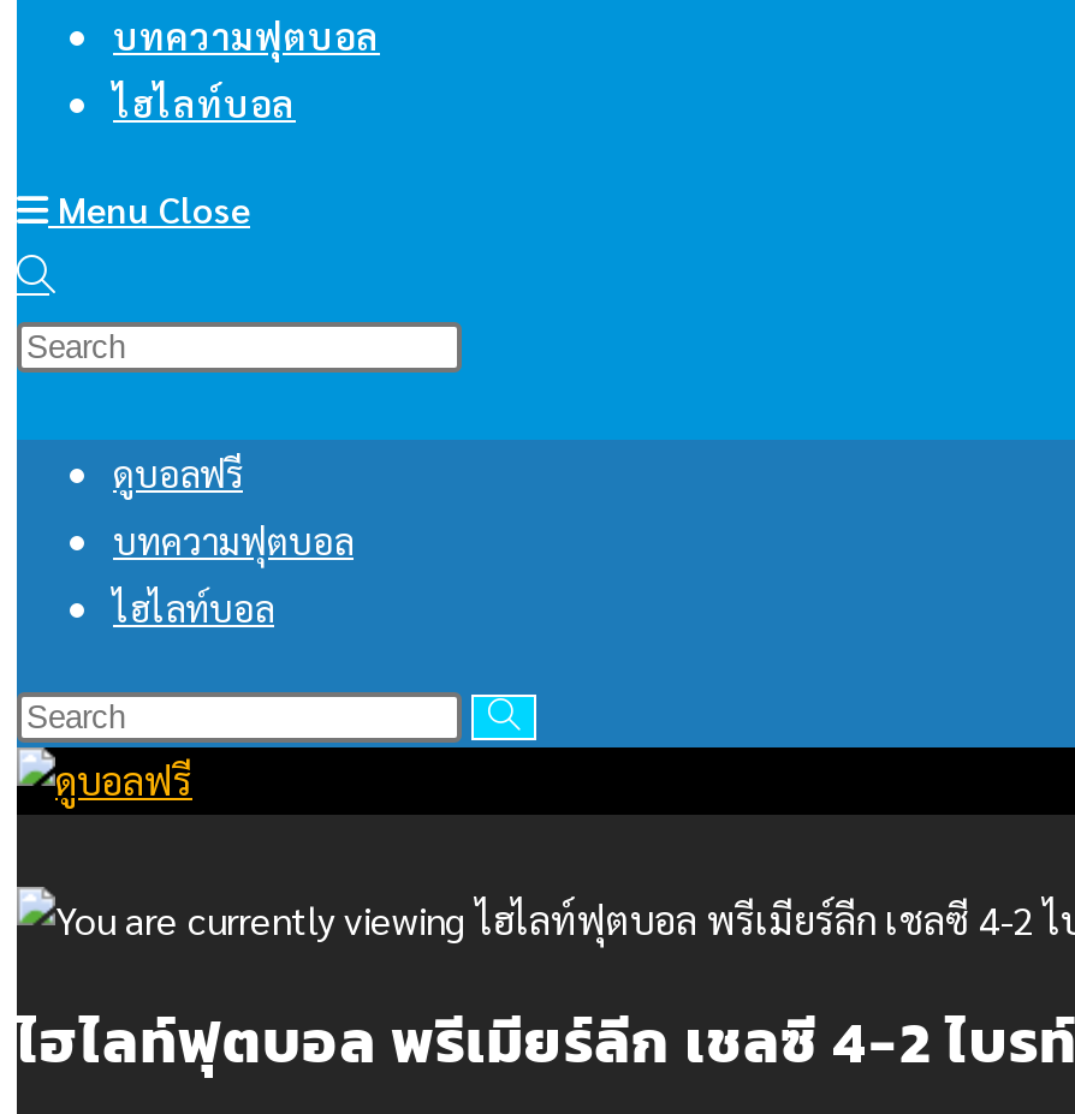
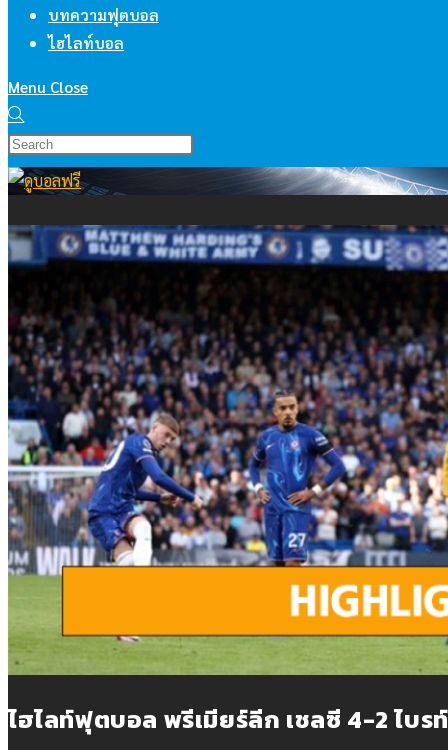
- [image]
+ [image]

- ดูบอลฟรี
- บทความฟุตบอล
- ไฮไลท์บอล
